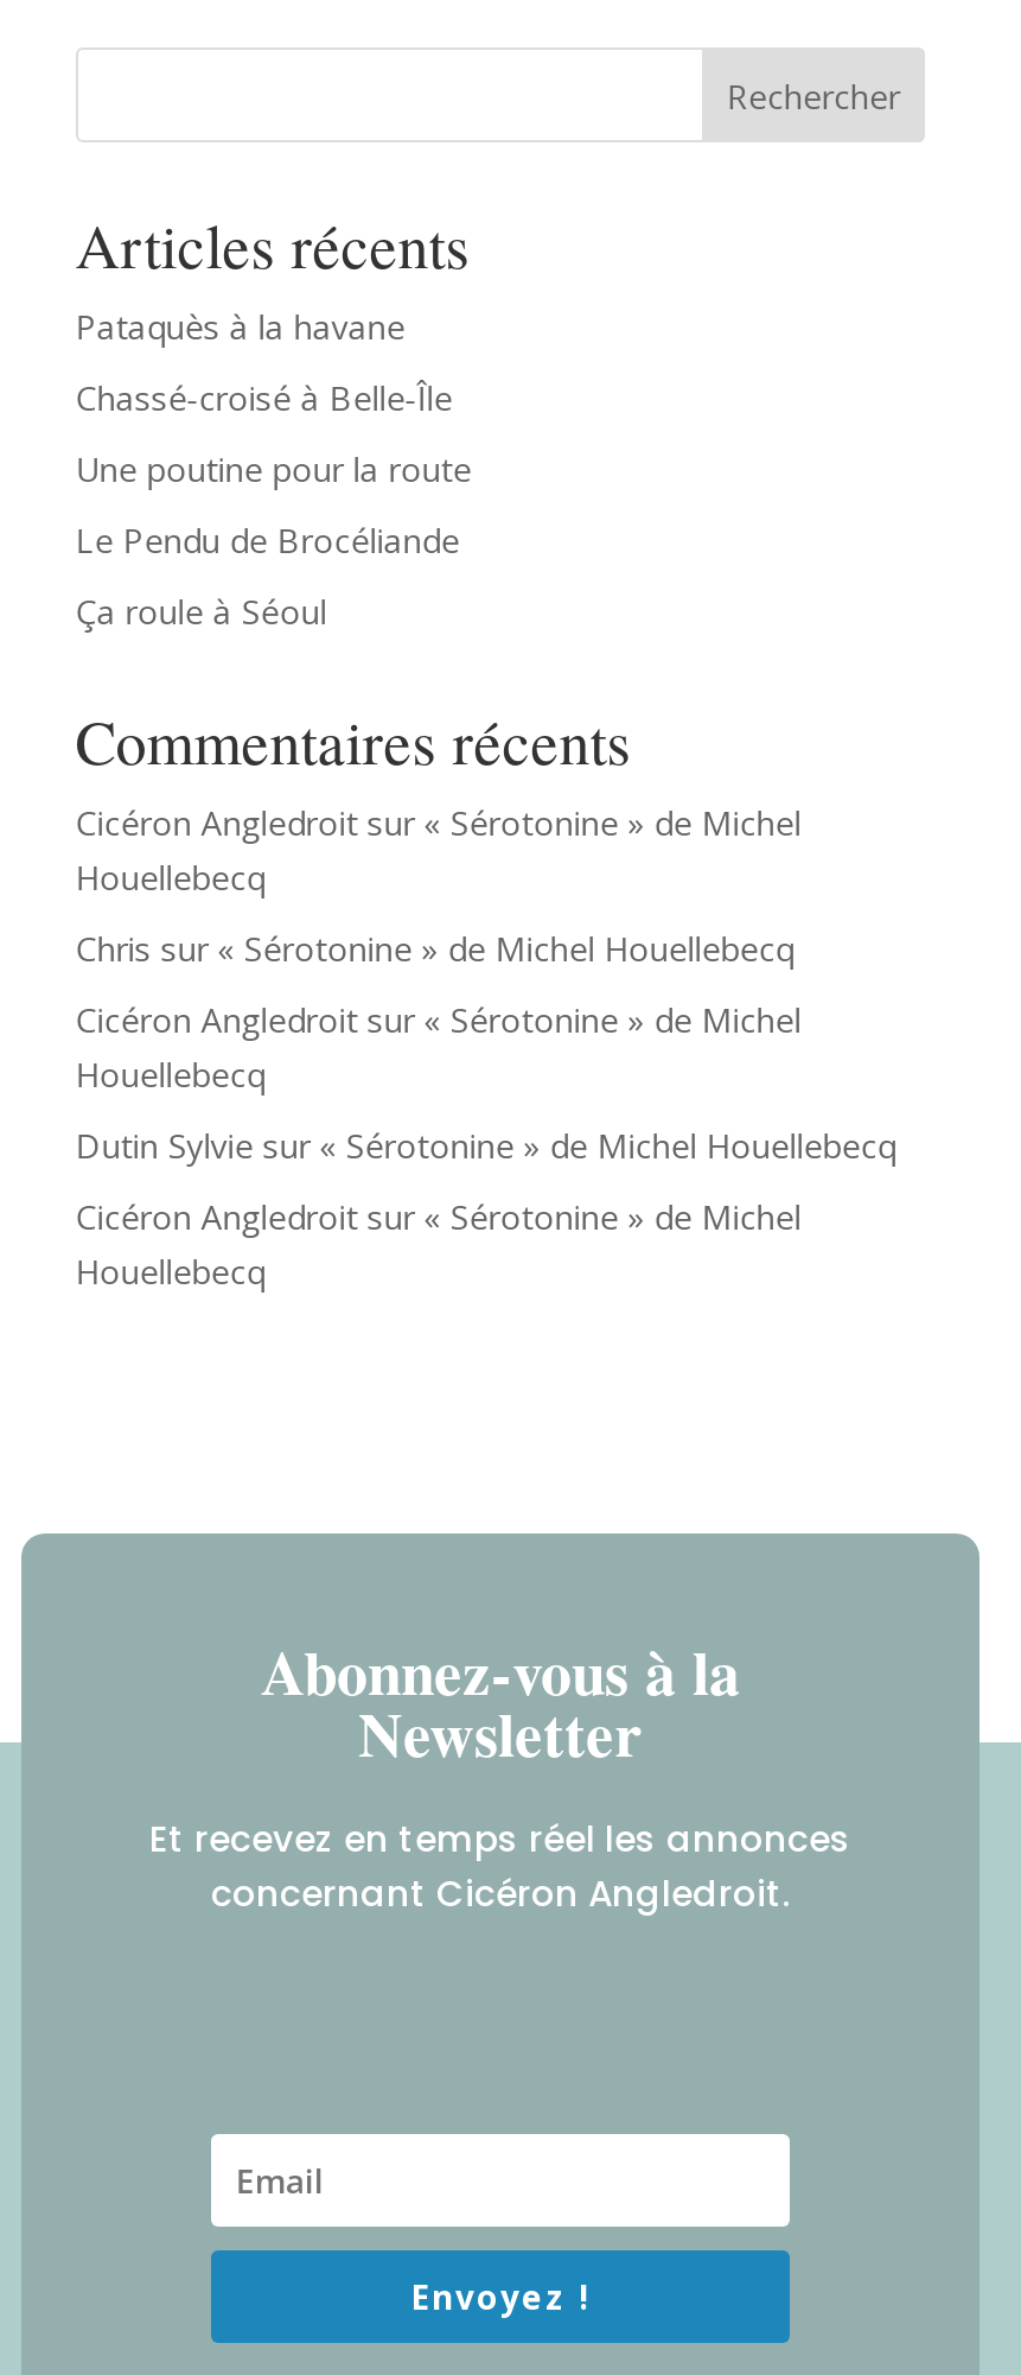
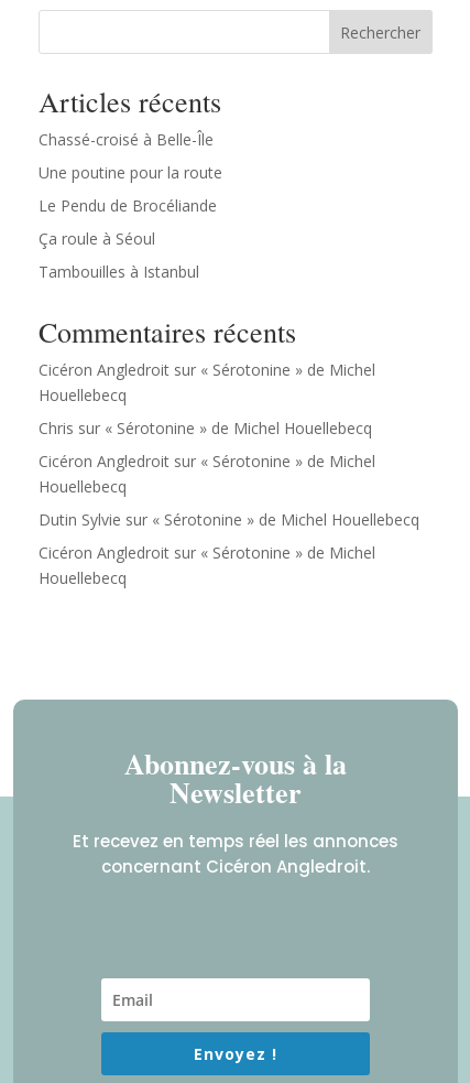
- Pataquès à la havane

moved up: Chassé-croisé à Belle-Île | Une poutine pour la route | Le Pendu de Brocéliande | Ça roule à Séoul

+ Tambouilles à Istanbul
